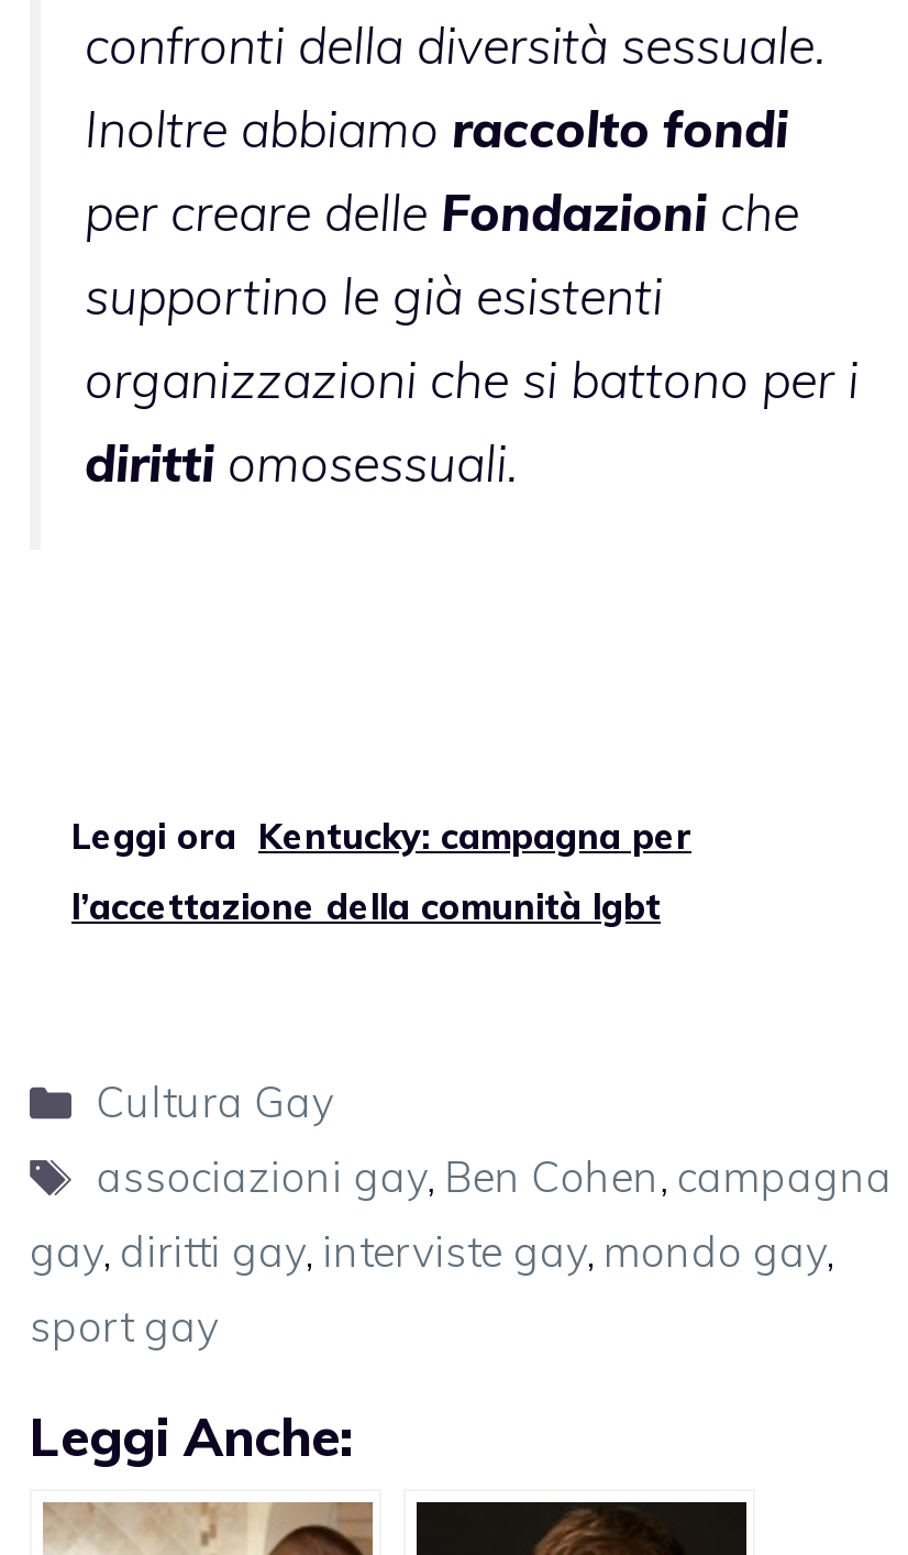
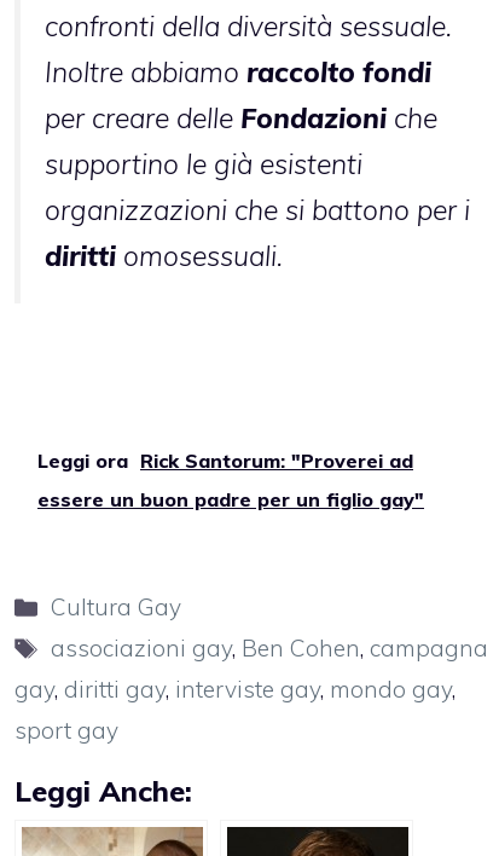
- Leggi ora Kentucky: campagna per
+ Leggi ora Rick Santorum: "Proverei ad

- l’accettazione della comunità lgbt
+ essere un buon padre per un figlio gay"
